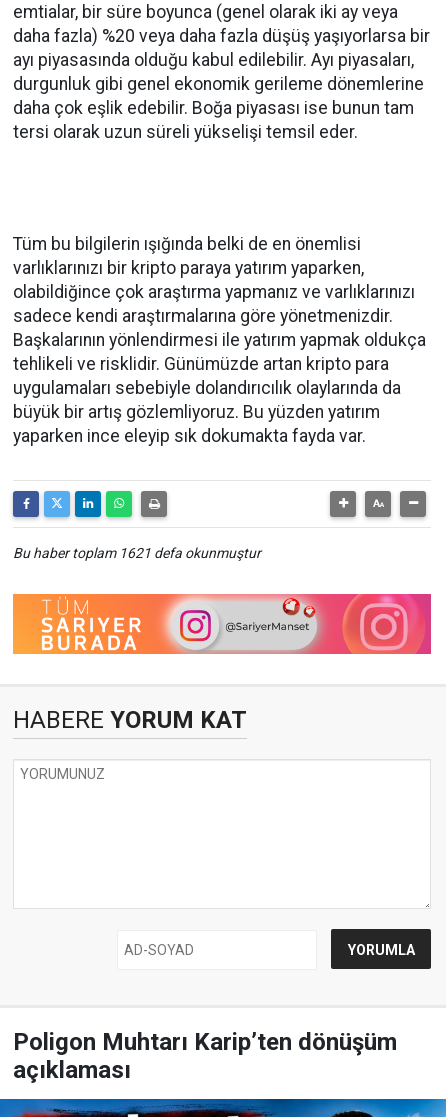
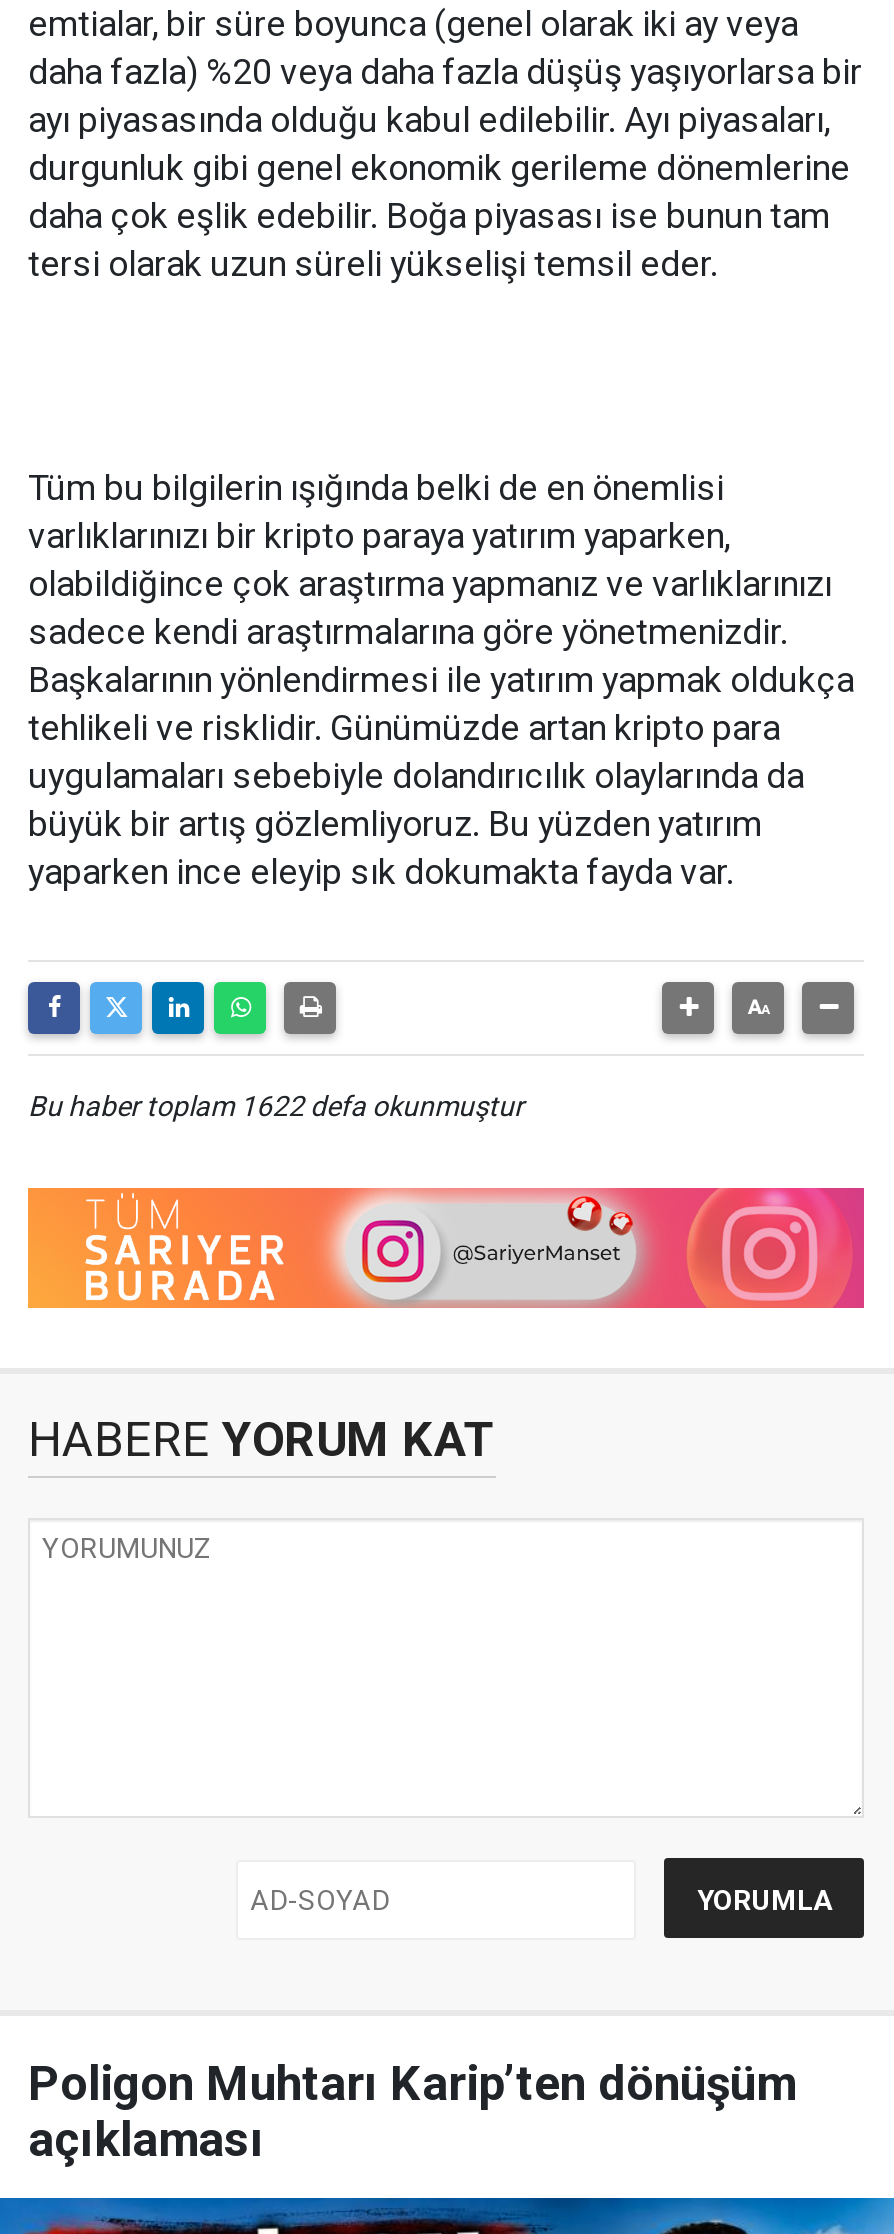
- Bu haber toplam 1621 defa okunmuştur
+ Bu haber toplam 1622 defa okunmuştur
